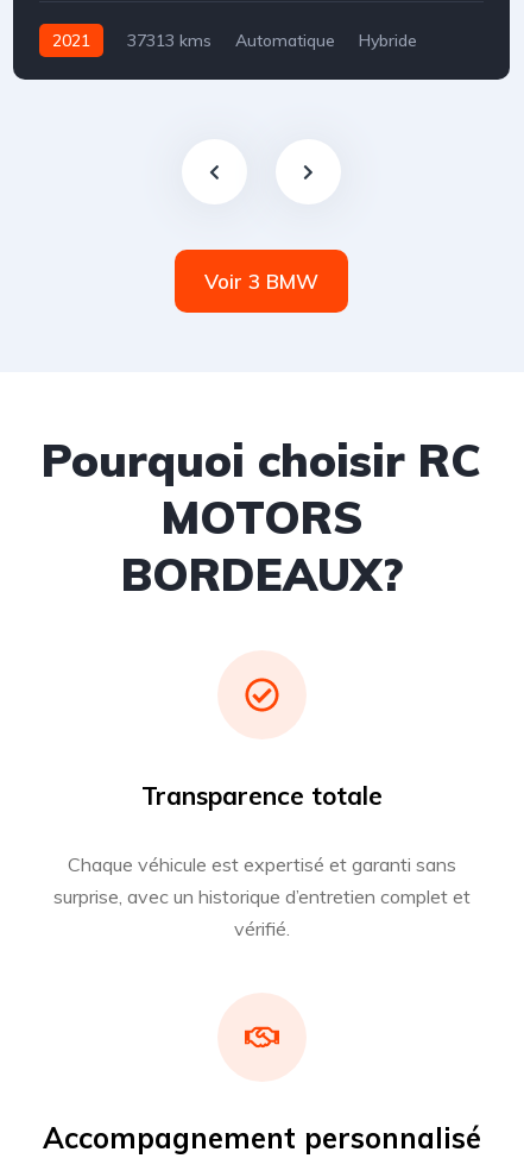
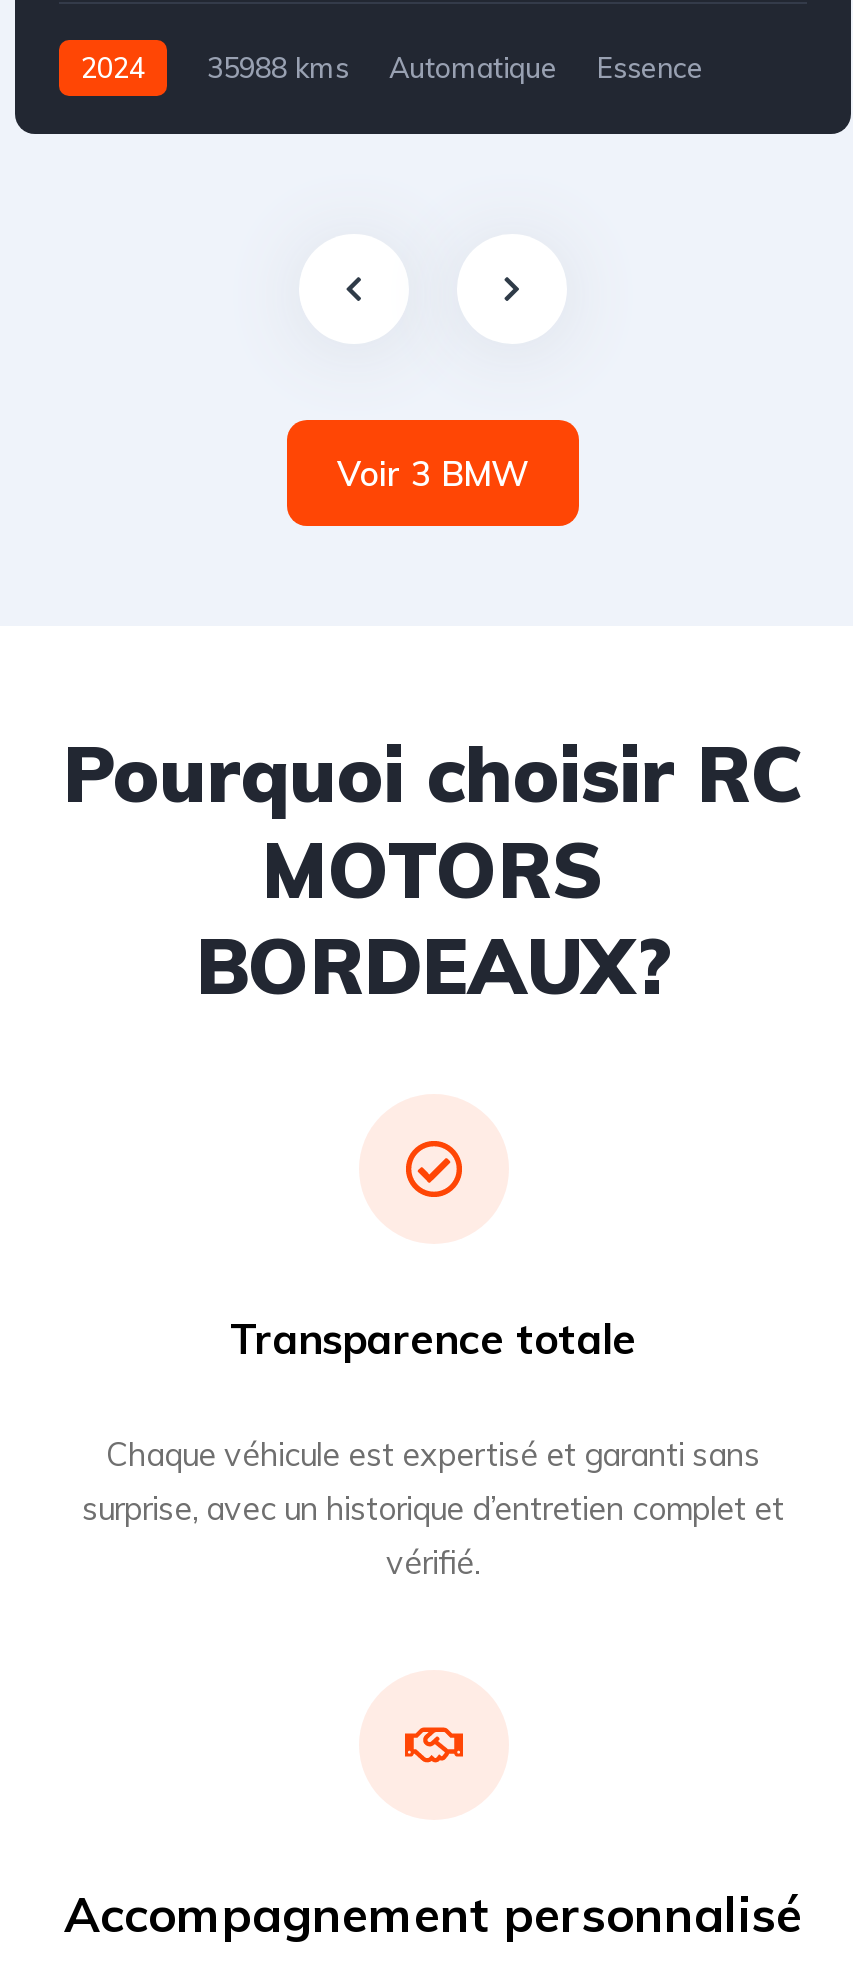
- 2021
- 37313 kms
+ 2024
+ 35988 kms

- Hybride
+ Essence
